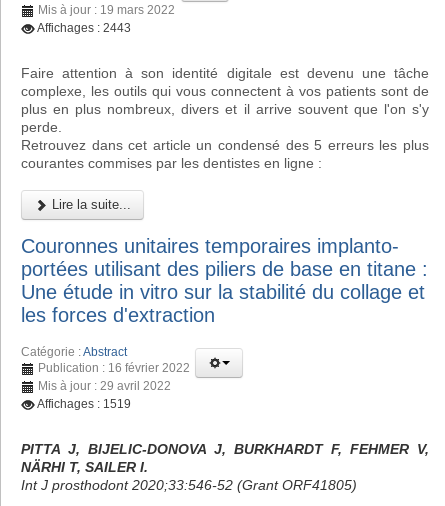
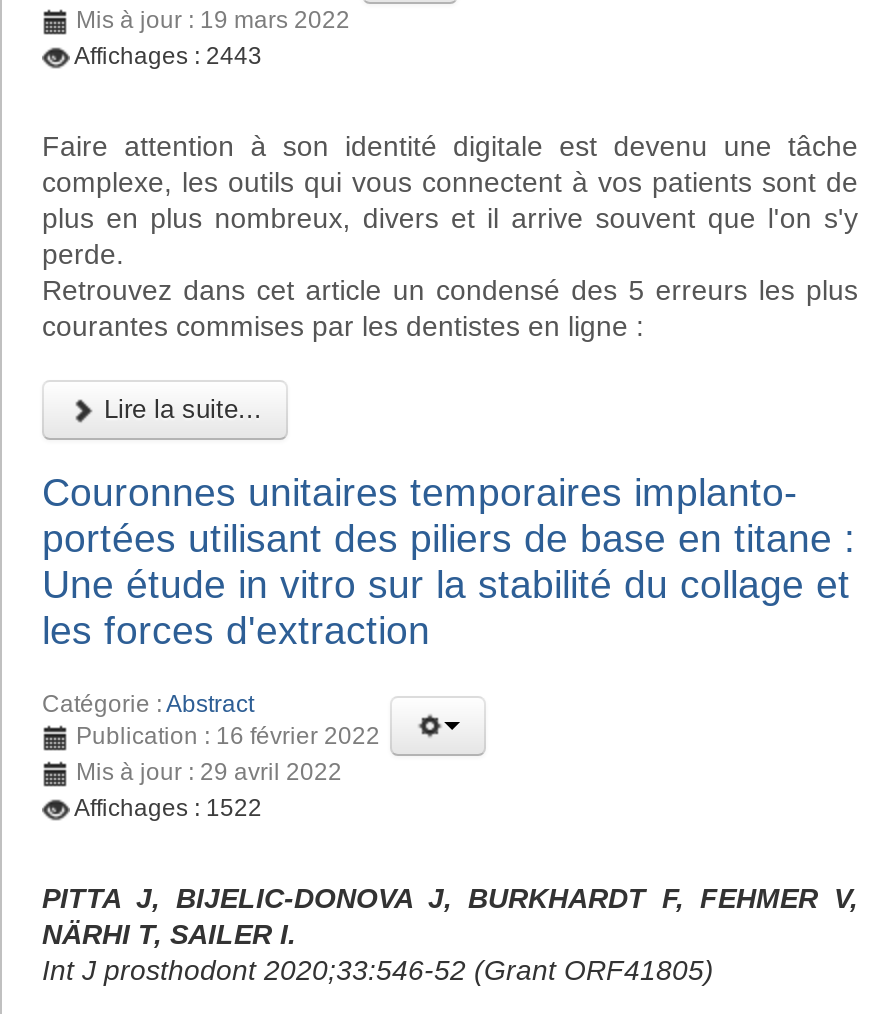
- Affichages : 1519
+ Affichages : 1522
